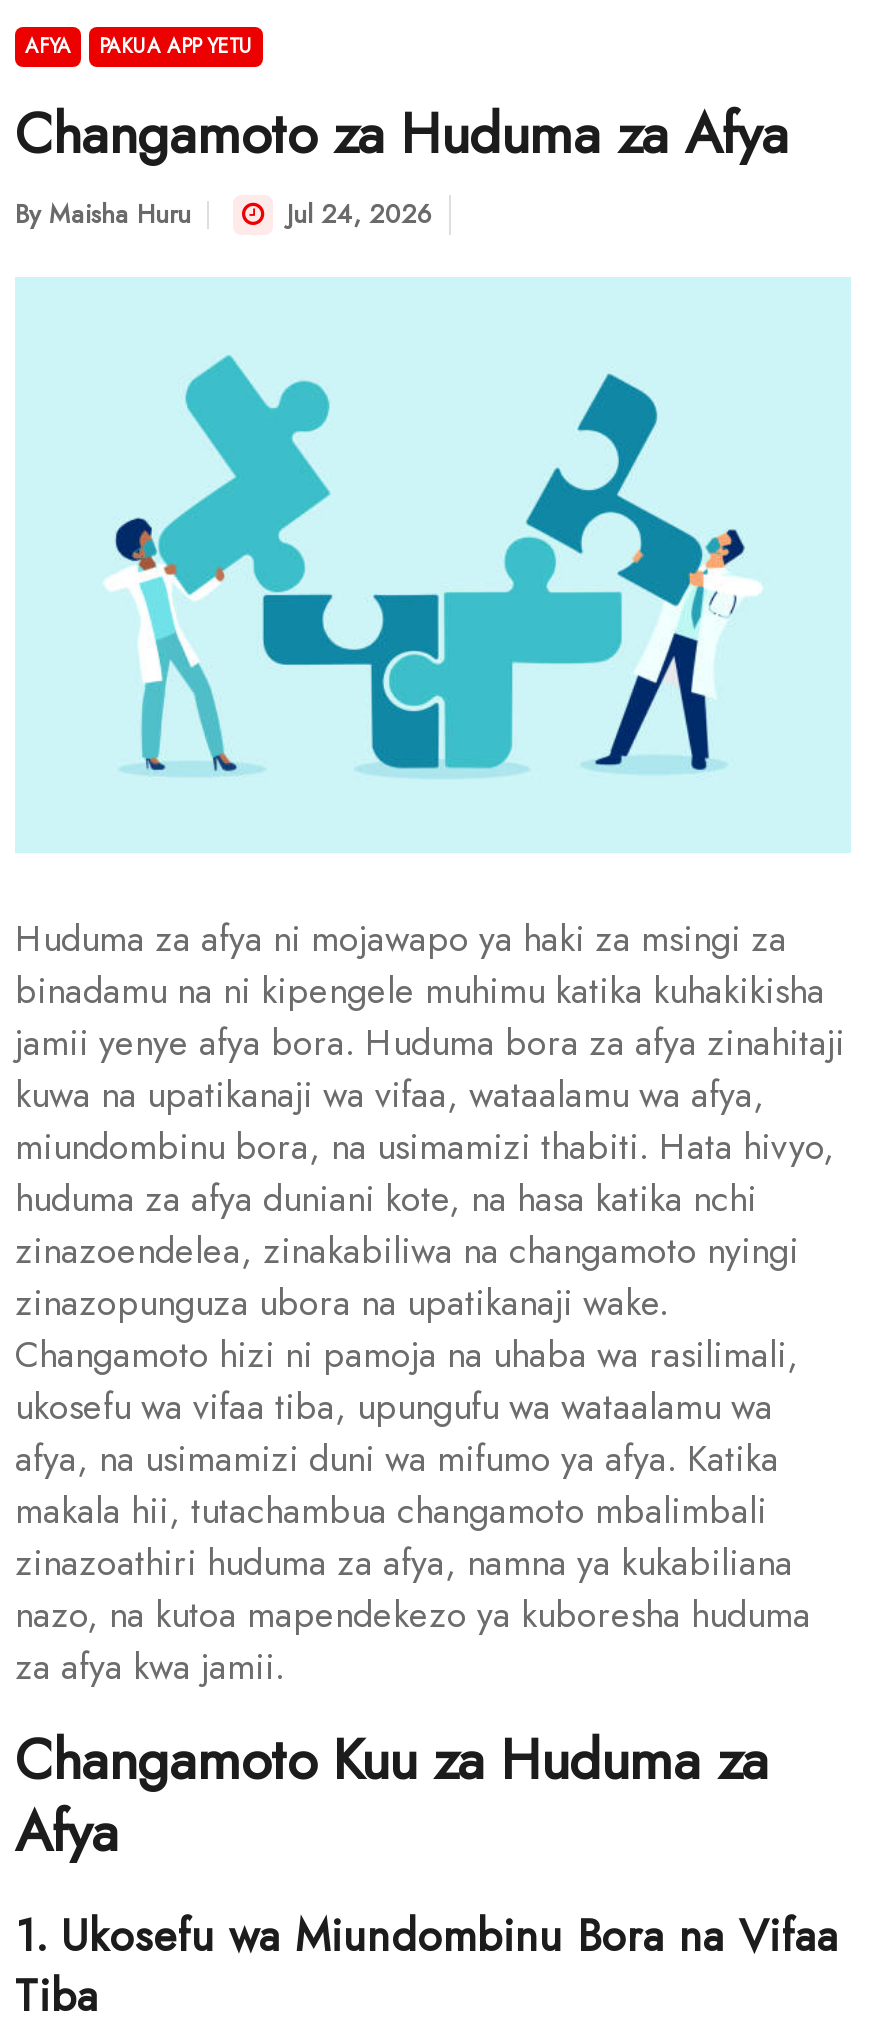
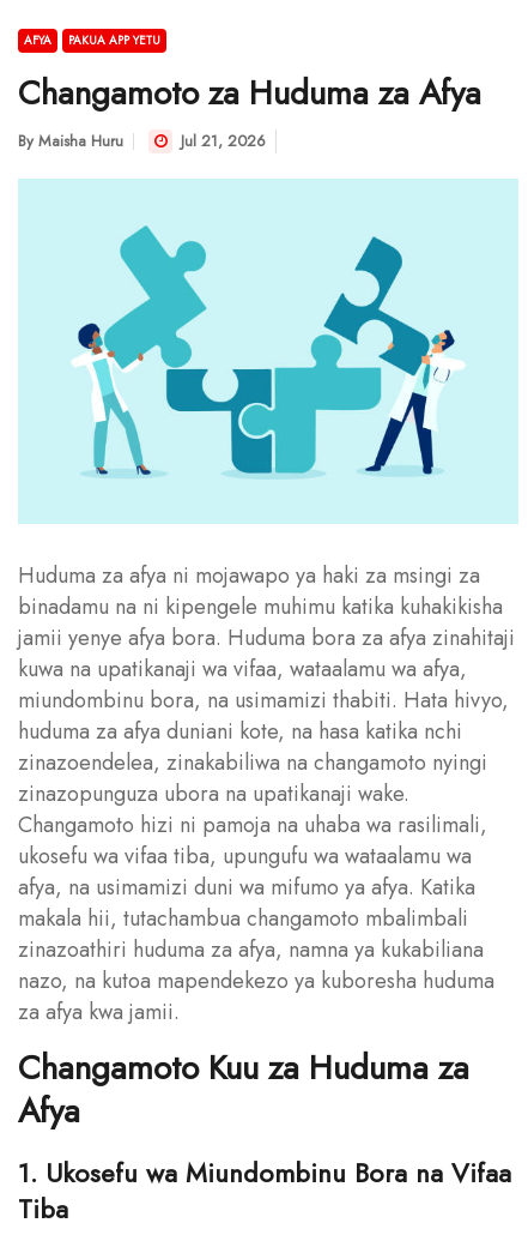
- Jul 24, 2026
+ Jul 21, 2026
